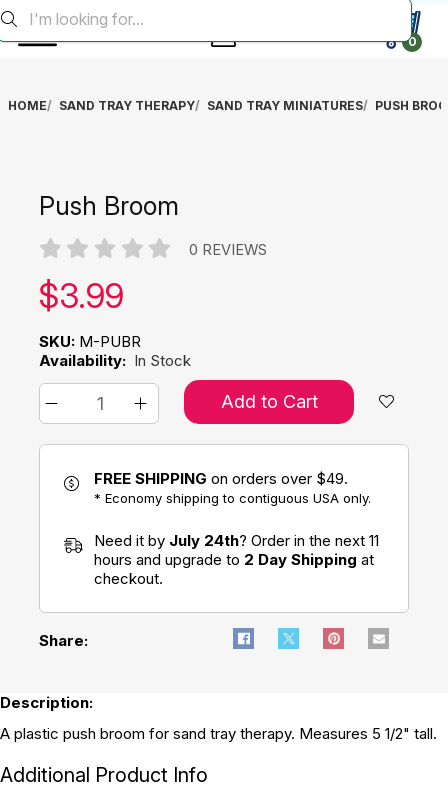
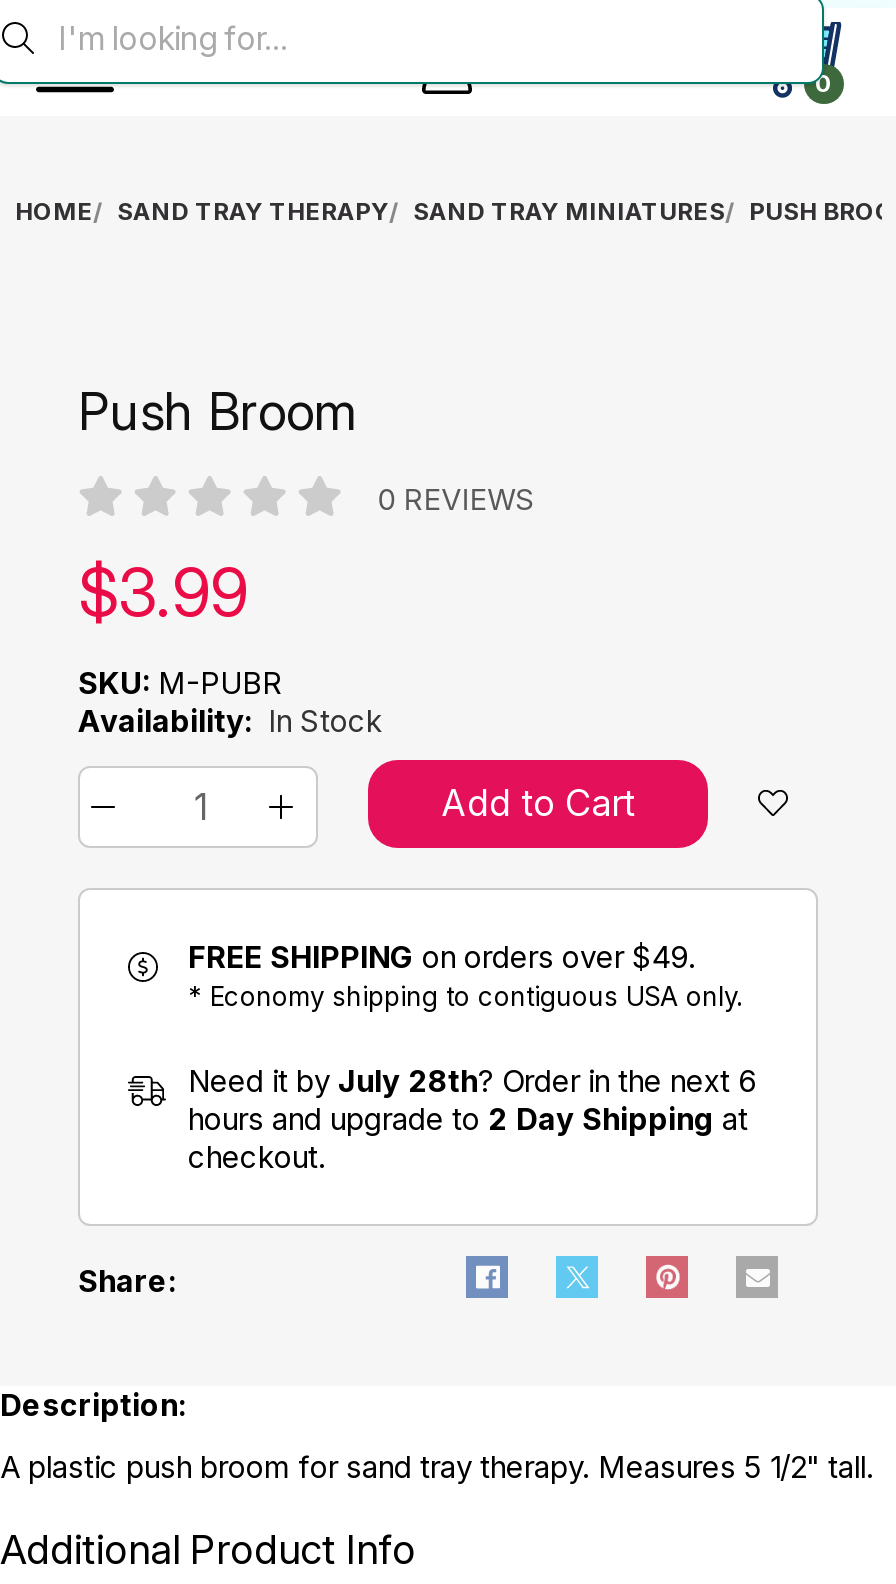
- Need it by July 24th? Order in the next 11
+ Need it by July 28th? Order in the next 6
